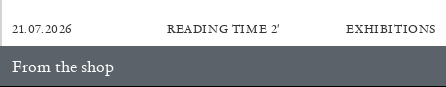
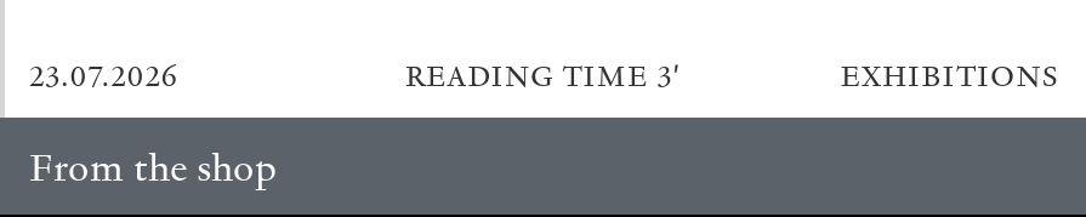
- 21.07.2026
- READING TIME 2′
+ 23.07.2026
+ READING TIME 3′
